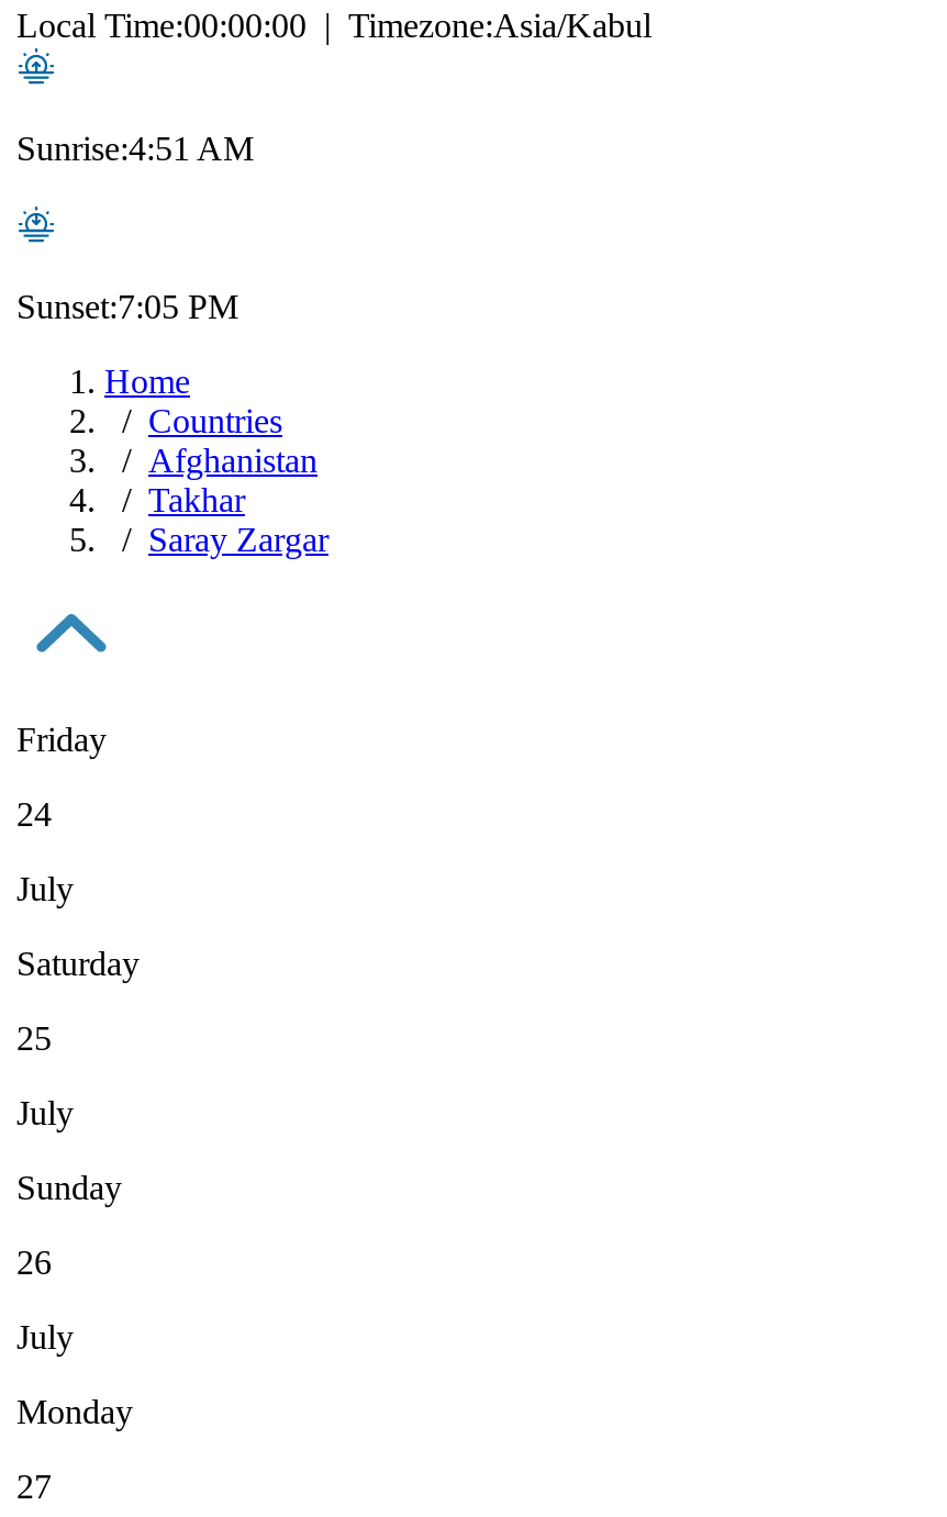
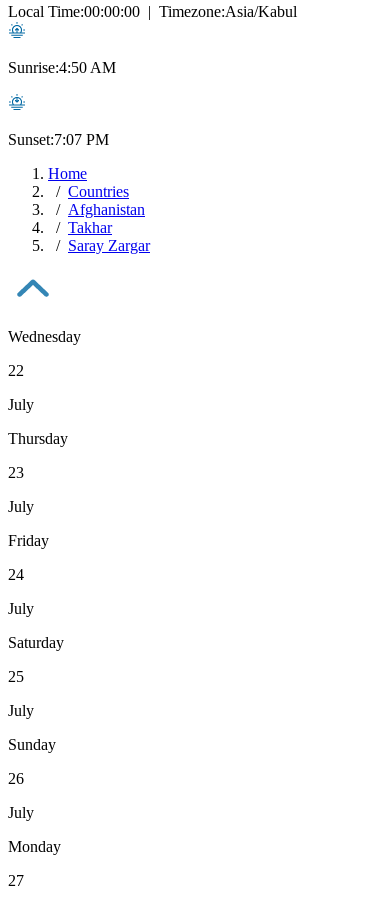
- Sunrise:4:51 AM
+ Sunrise:4:50 AM

- Sunset:7:05 PM
+ Sunset:7:07 PM

+ Wednesday
+ 22
+ July
+ Thursday
+ 23
+ July
